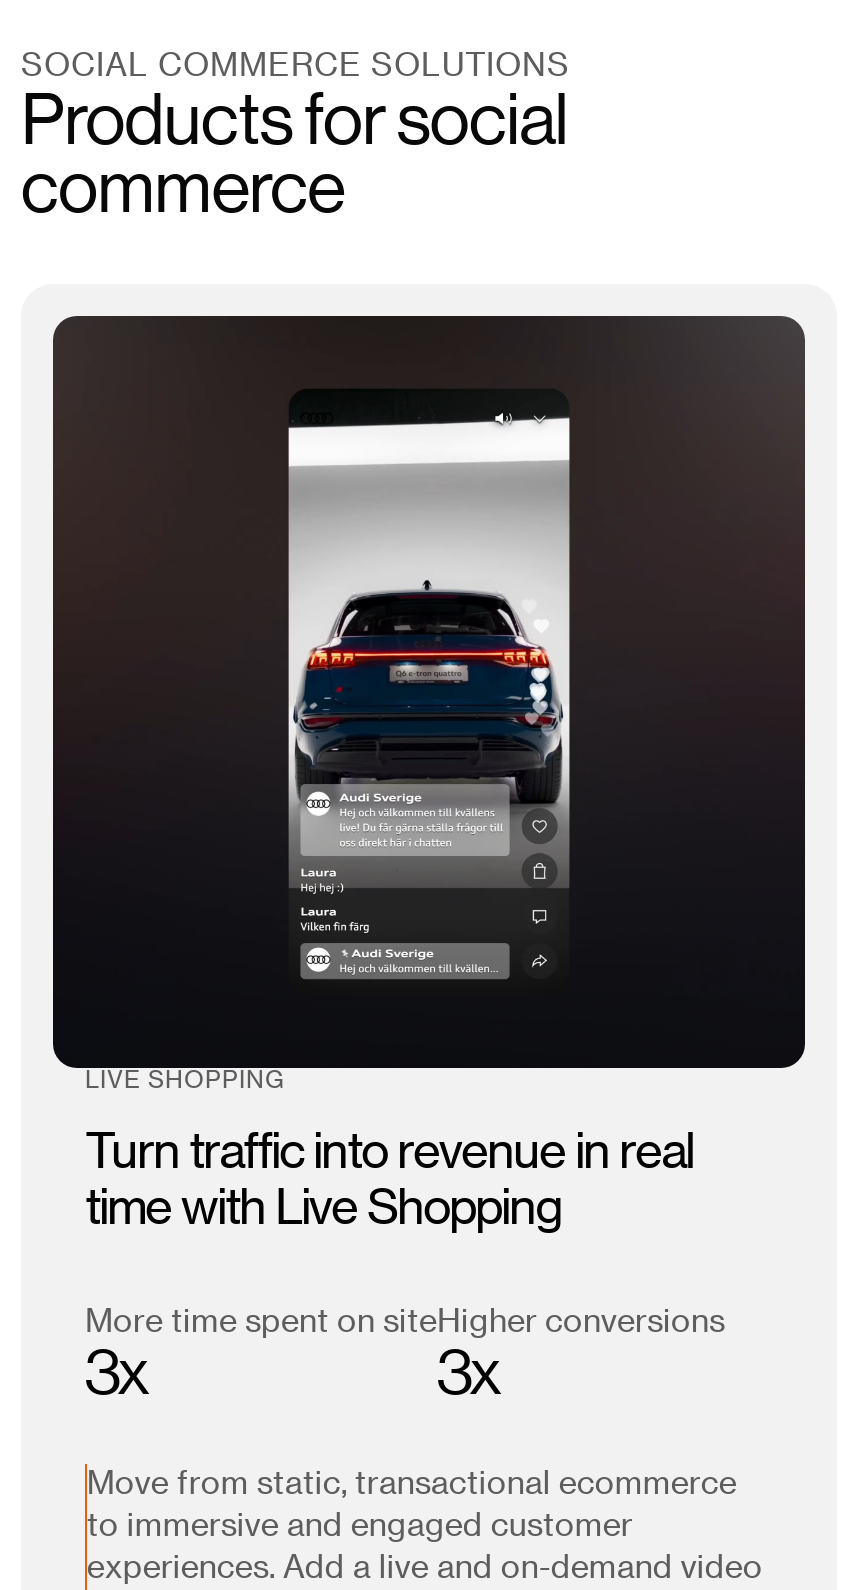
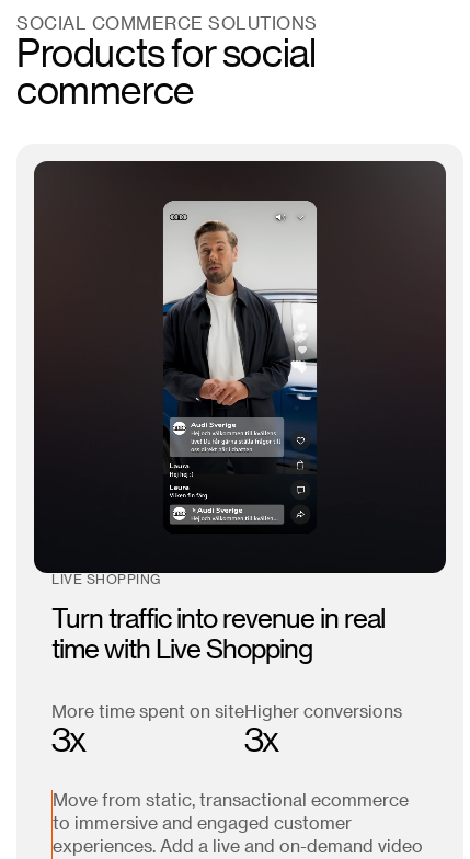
- [image]
+ [image]
